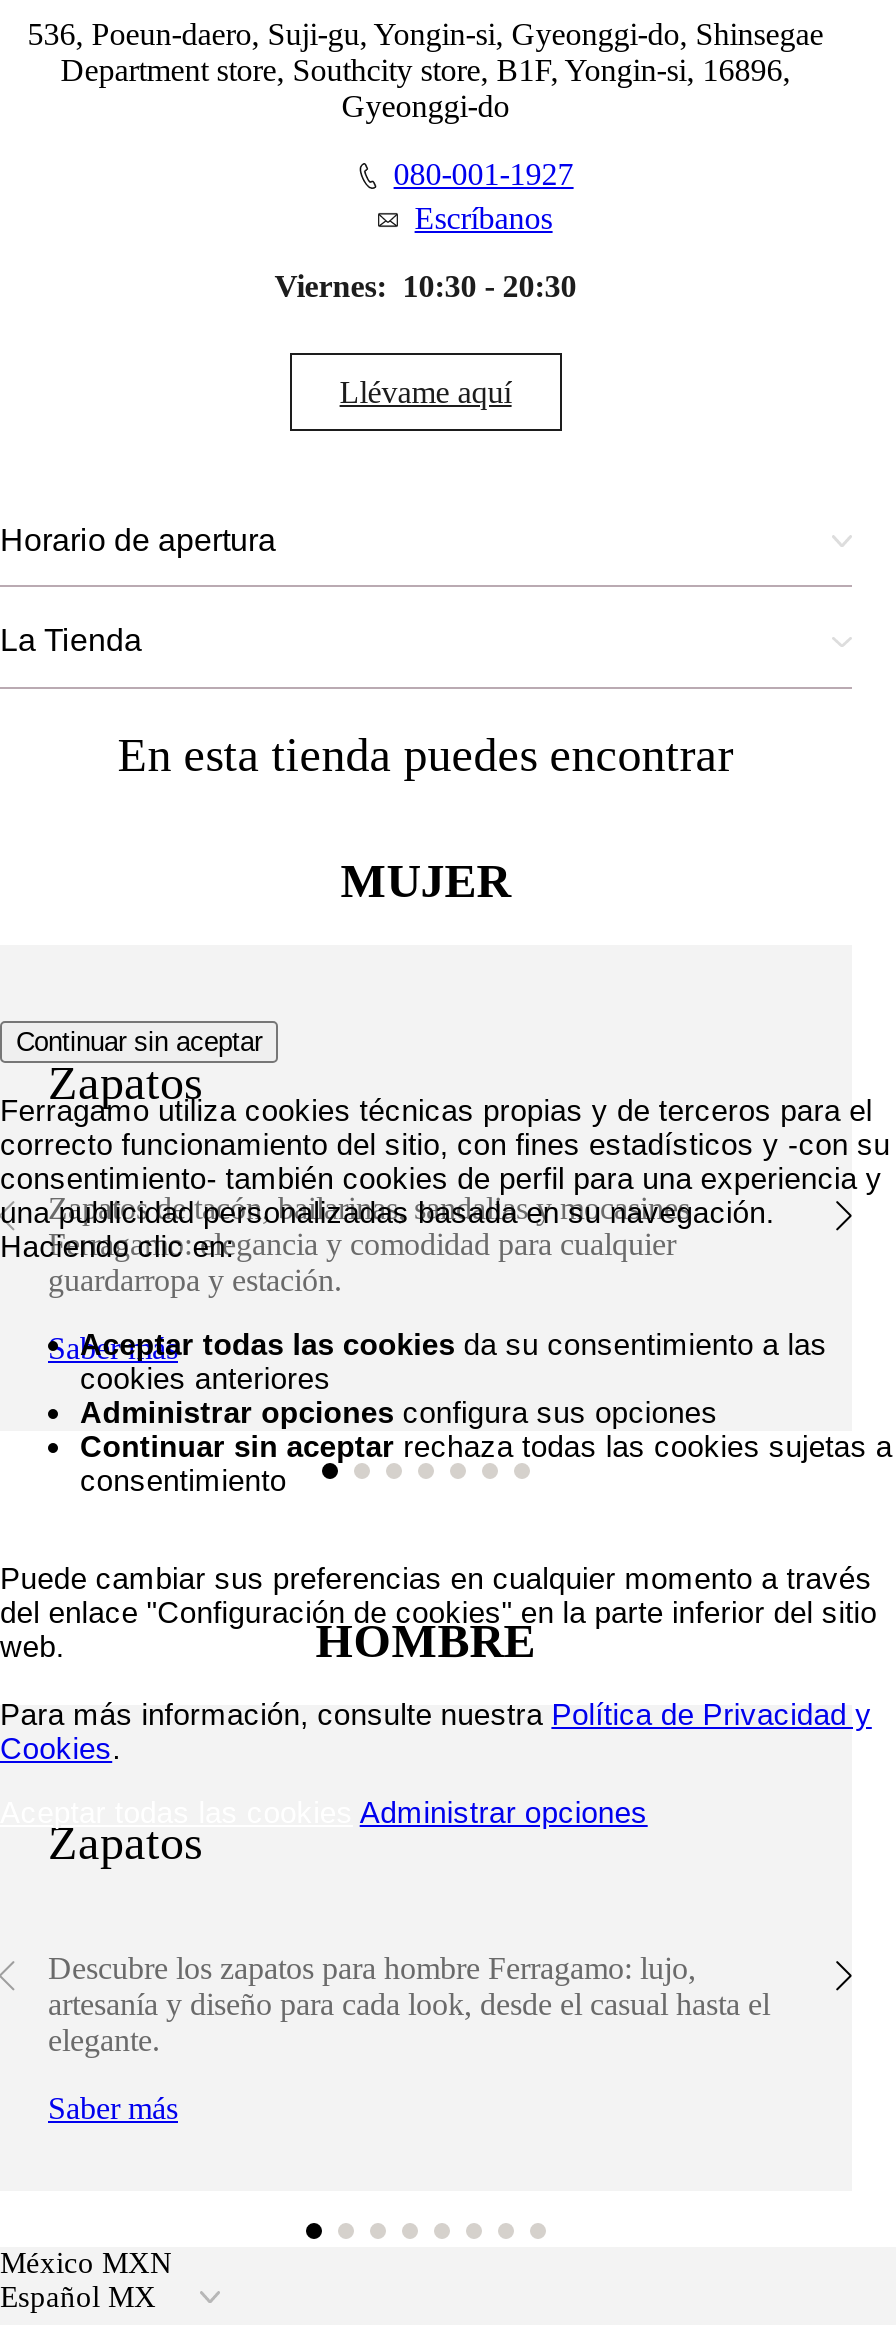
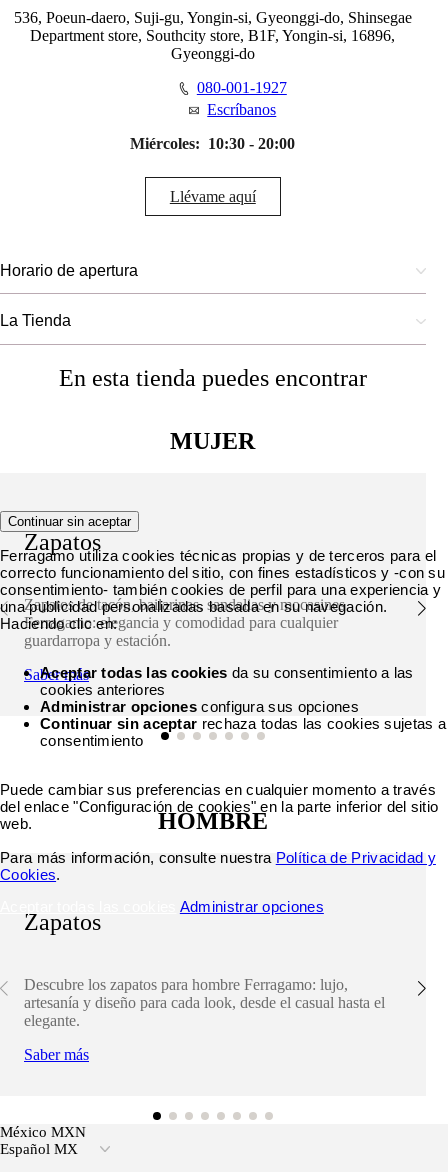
- Viernes: 10:30 - 20:30
+ Miércoles: 10:30 - 20:00
